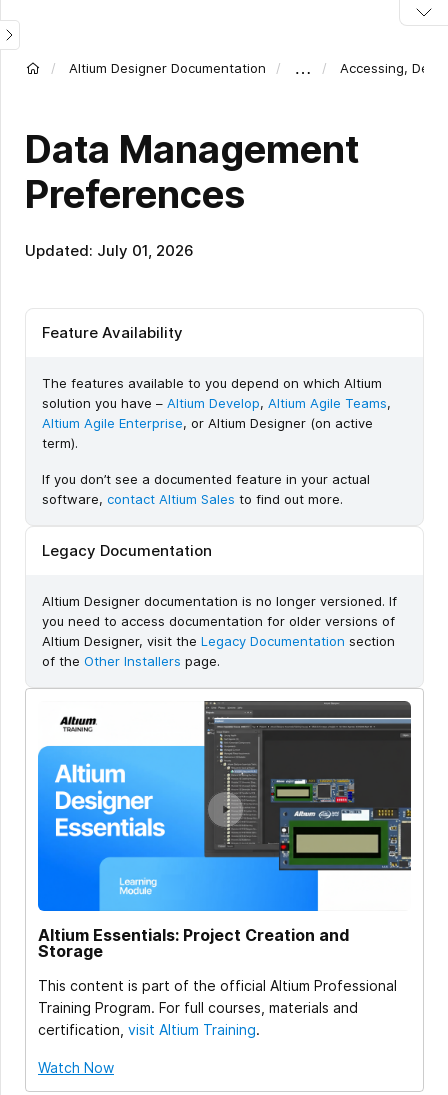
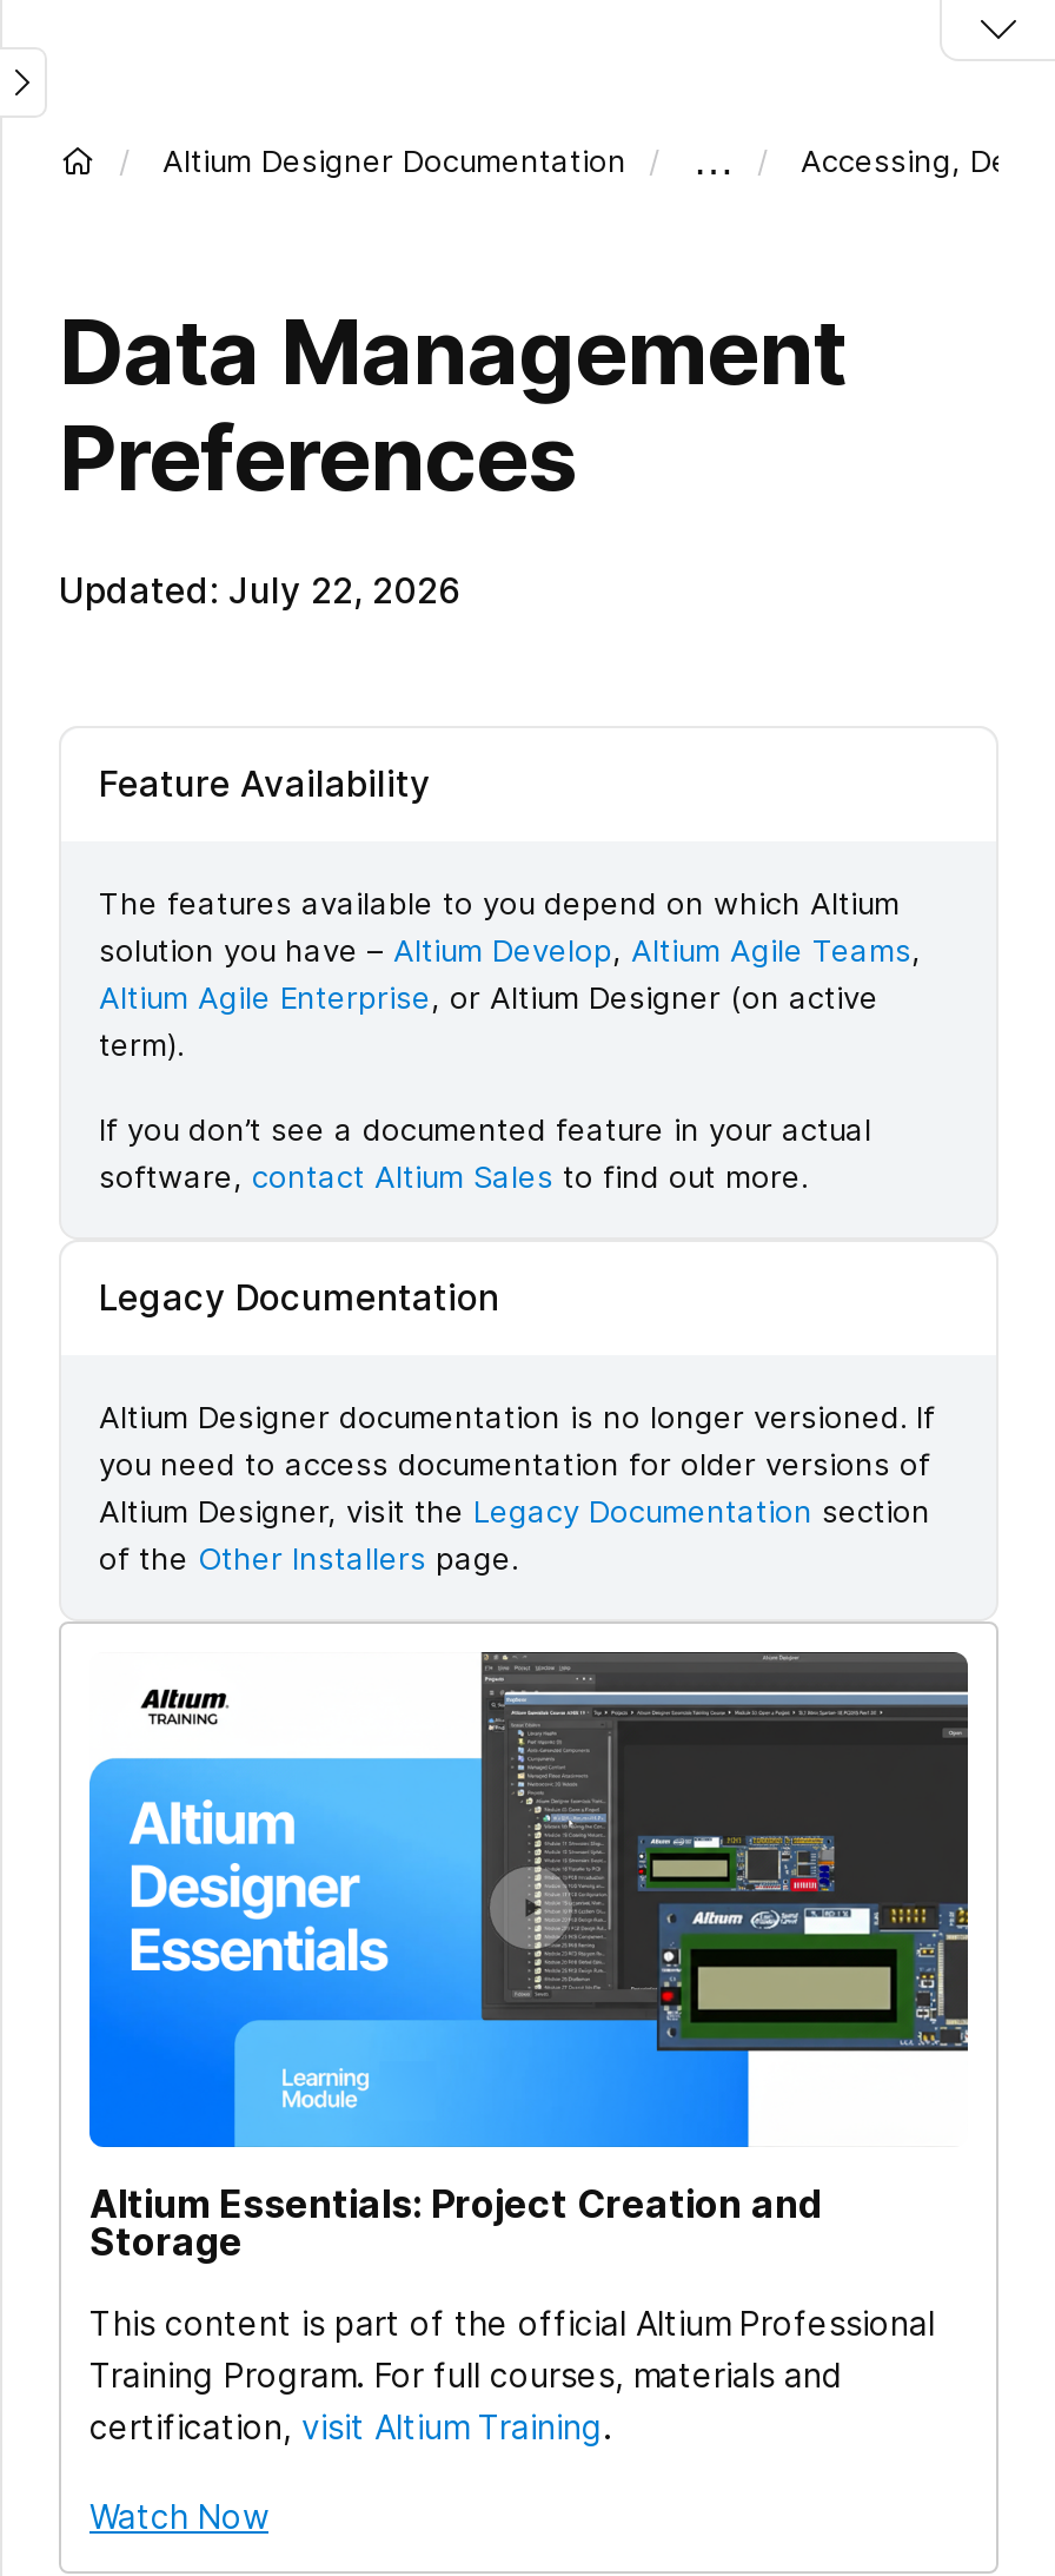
- Updated: July 01, 2026
+ Updated: July 22, 2026
